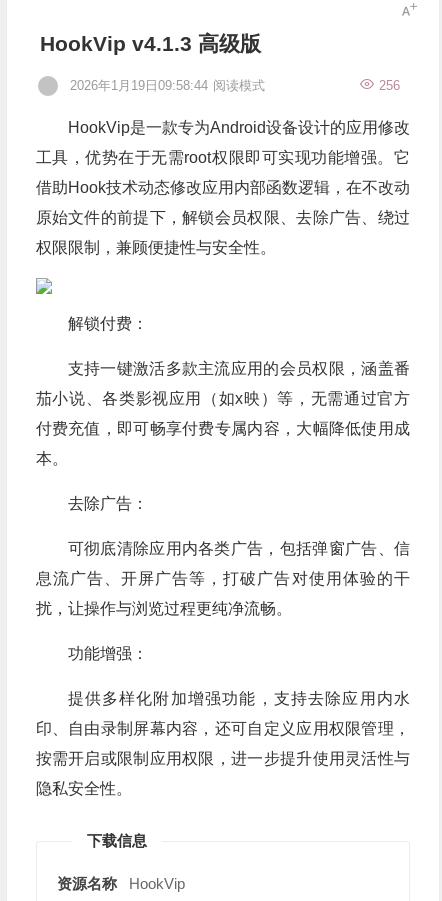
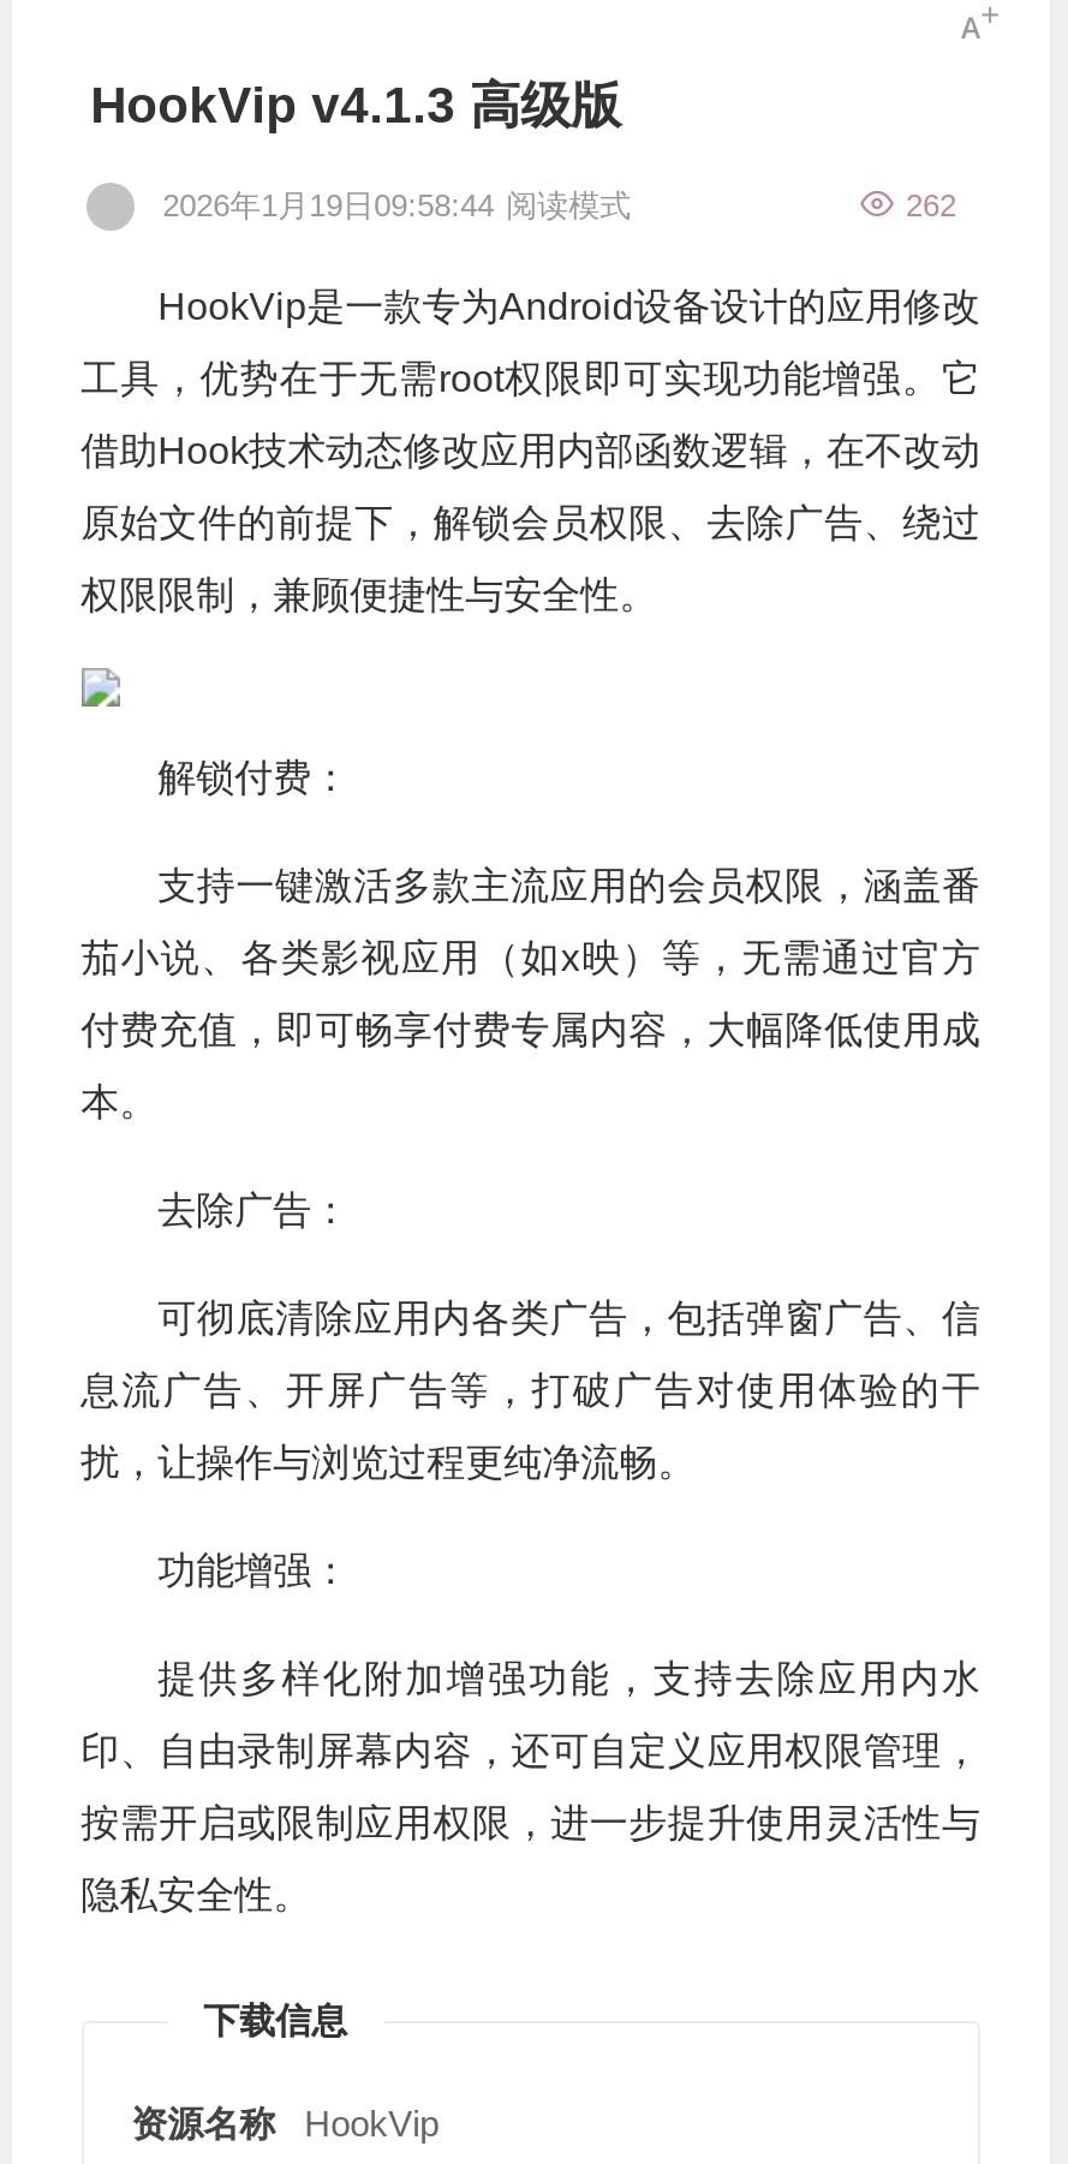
- 256
+ 262
